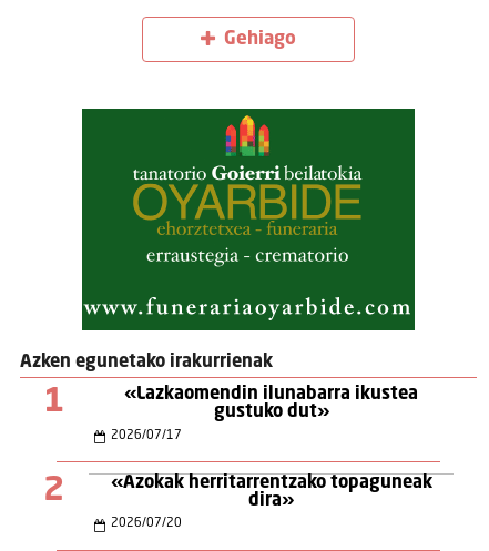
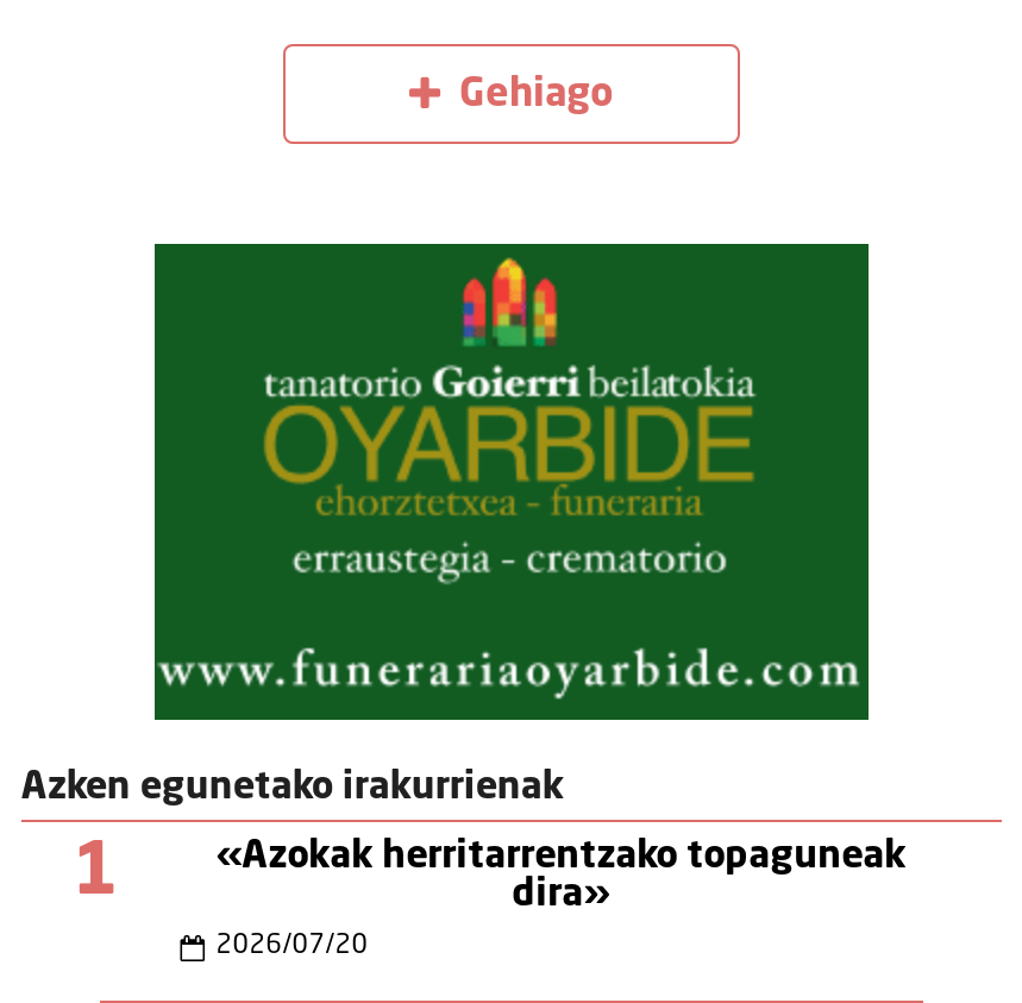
- «Lazkaomendin ilunabarra ikustea
- gustuko dut»
- 2026/07/17
- 2
